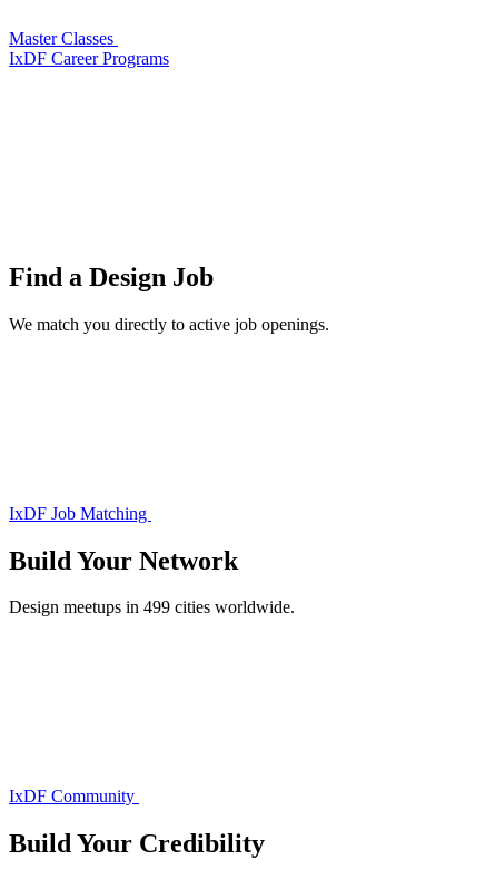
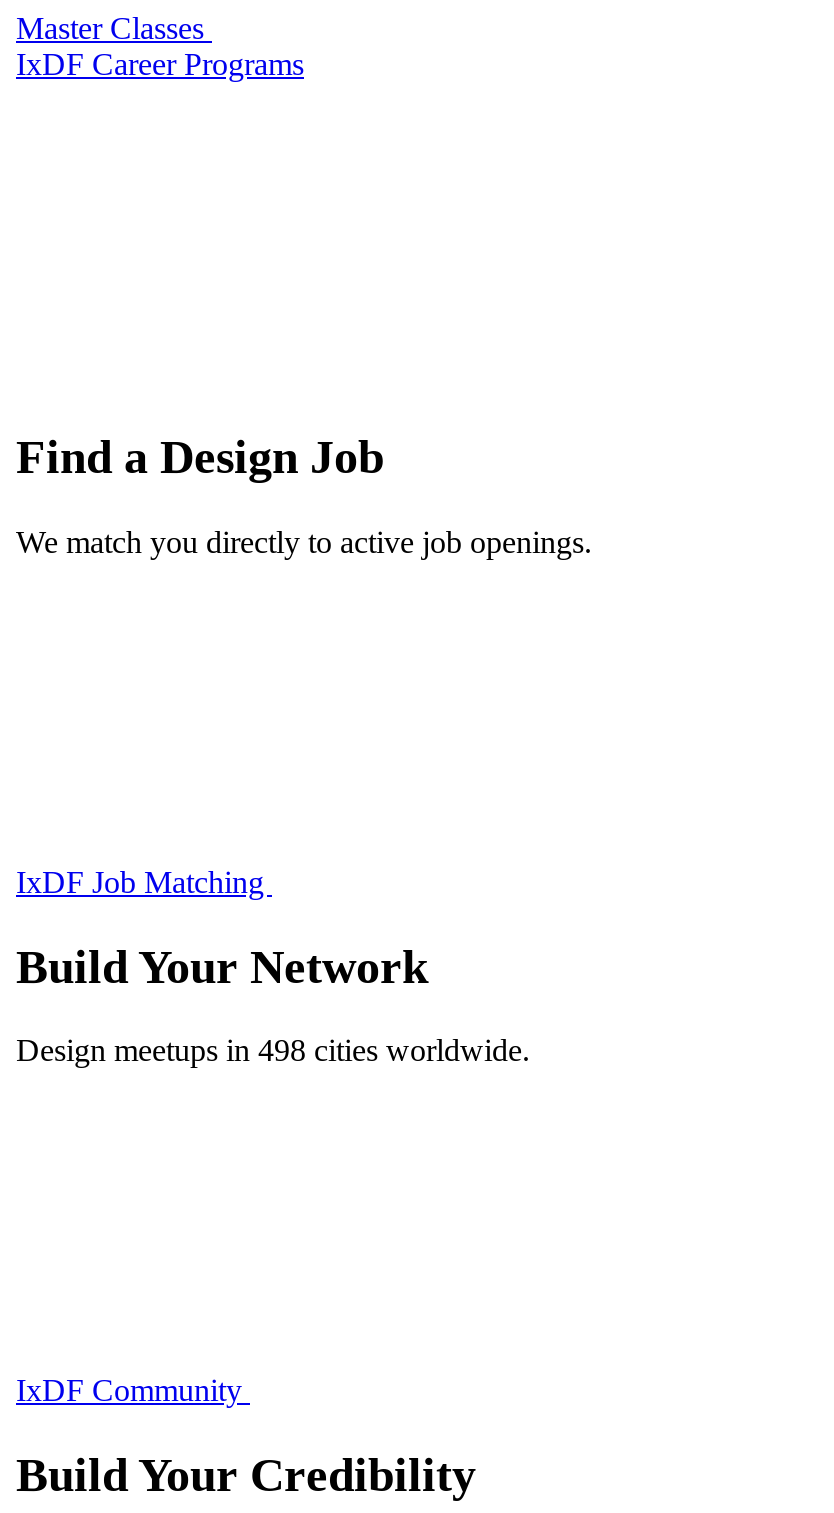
- Design meetups in 499 cities worldwide.
+ Design meetups in 498 cities worldwide.
